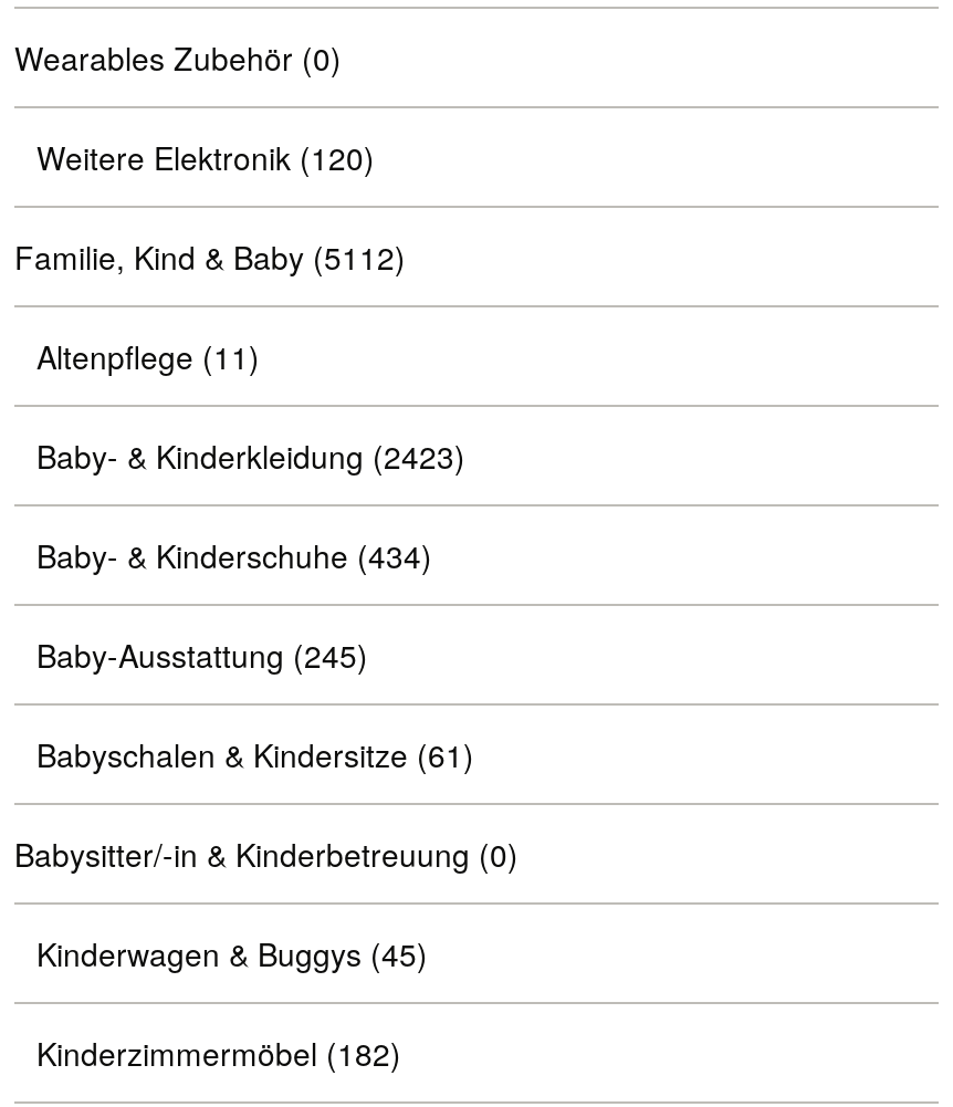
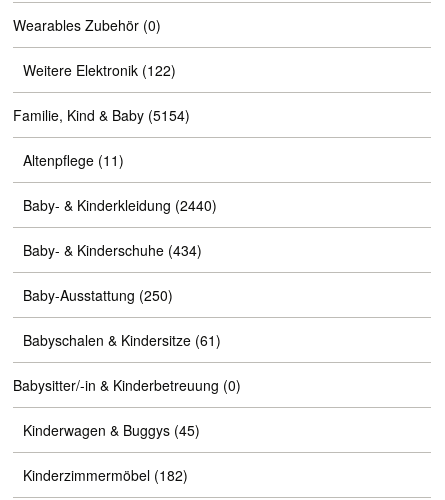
- Weitere Elektronik (120)
+ Weitere Elektronik (122)

- Familie, Kind & Baby (5112)
+ Familie, Kind & Baby (5154)

- Baby- & Kinderkleidung (2423)
+ Baby- & Kinderkleidung (2440)

- Baby-Ausstattung (245)
+ Baby-Ausstattung (250)
